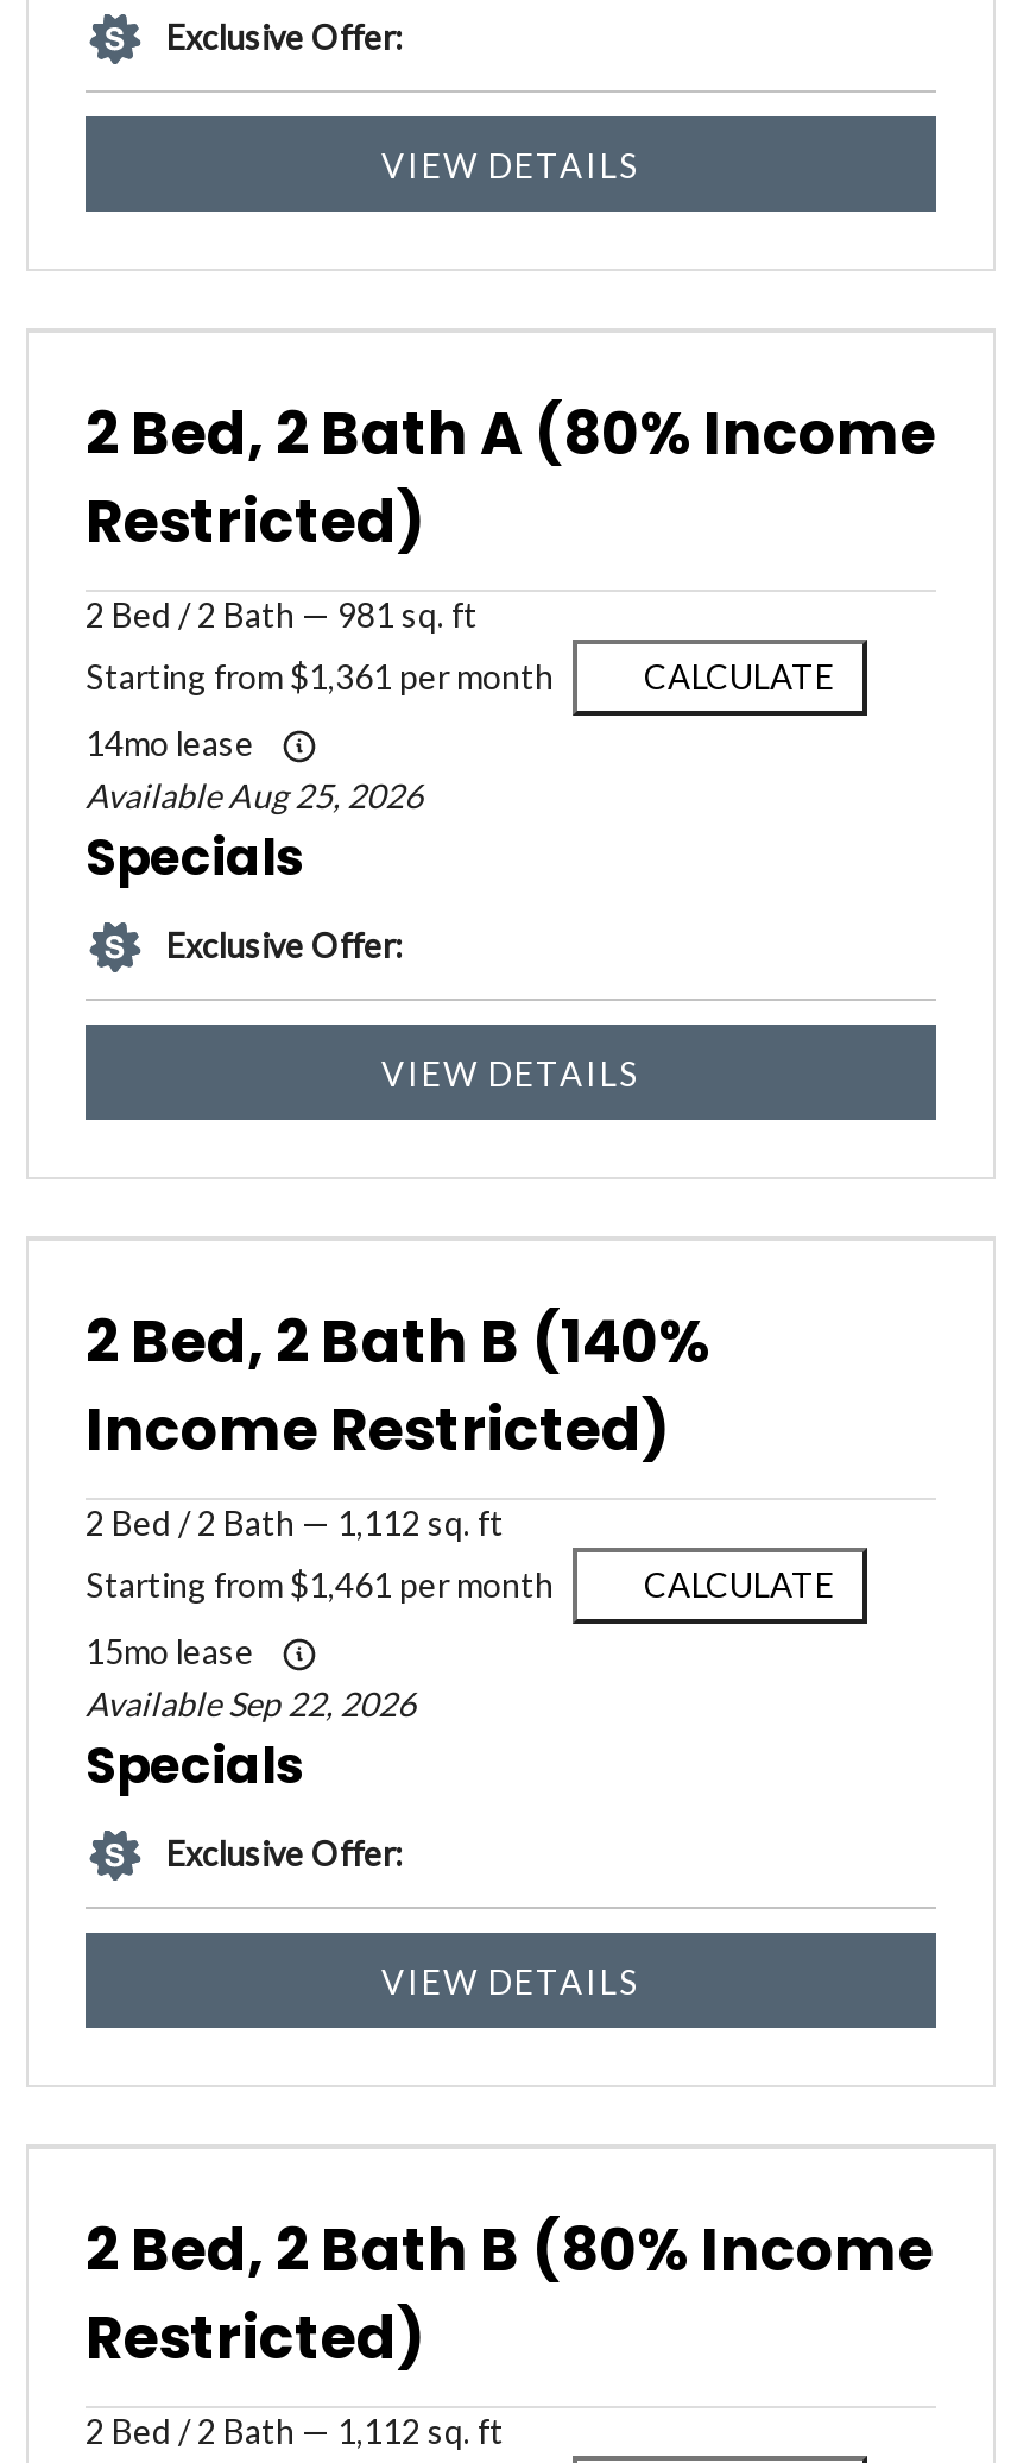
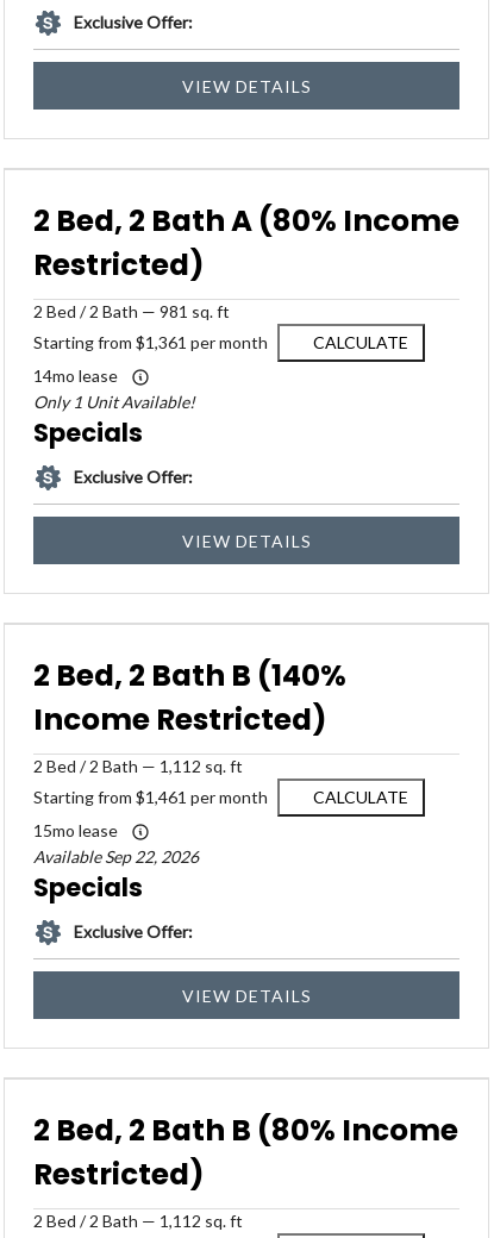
- Available Aug 25, 2026
+ Only 1 Unit Available!
